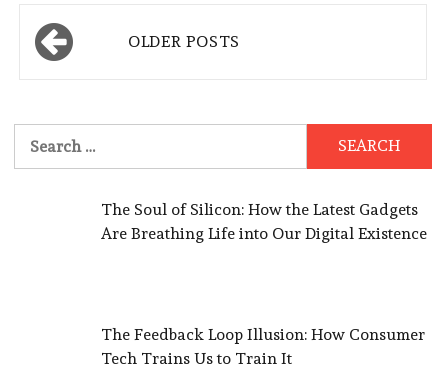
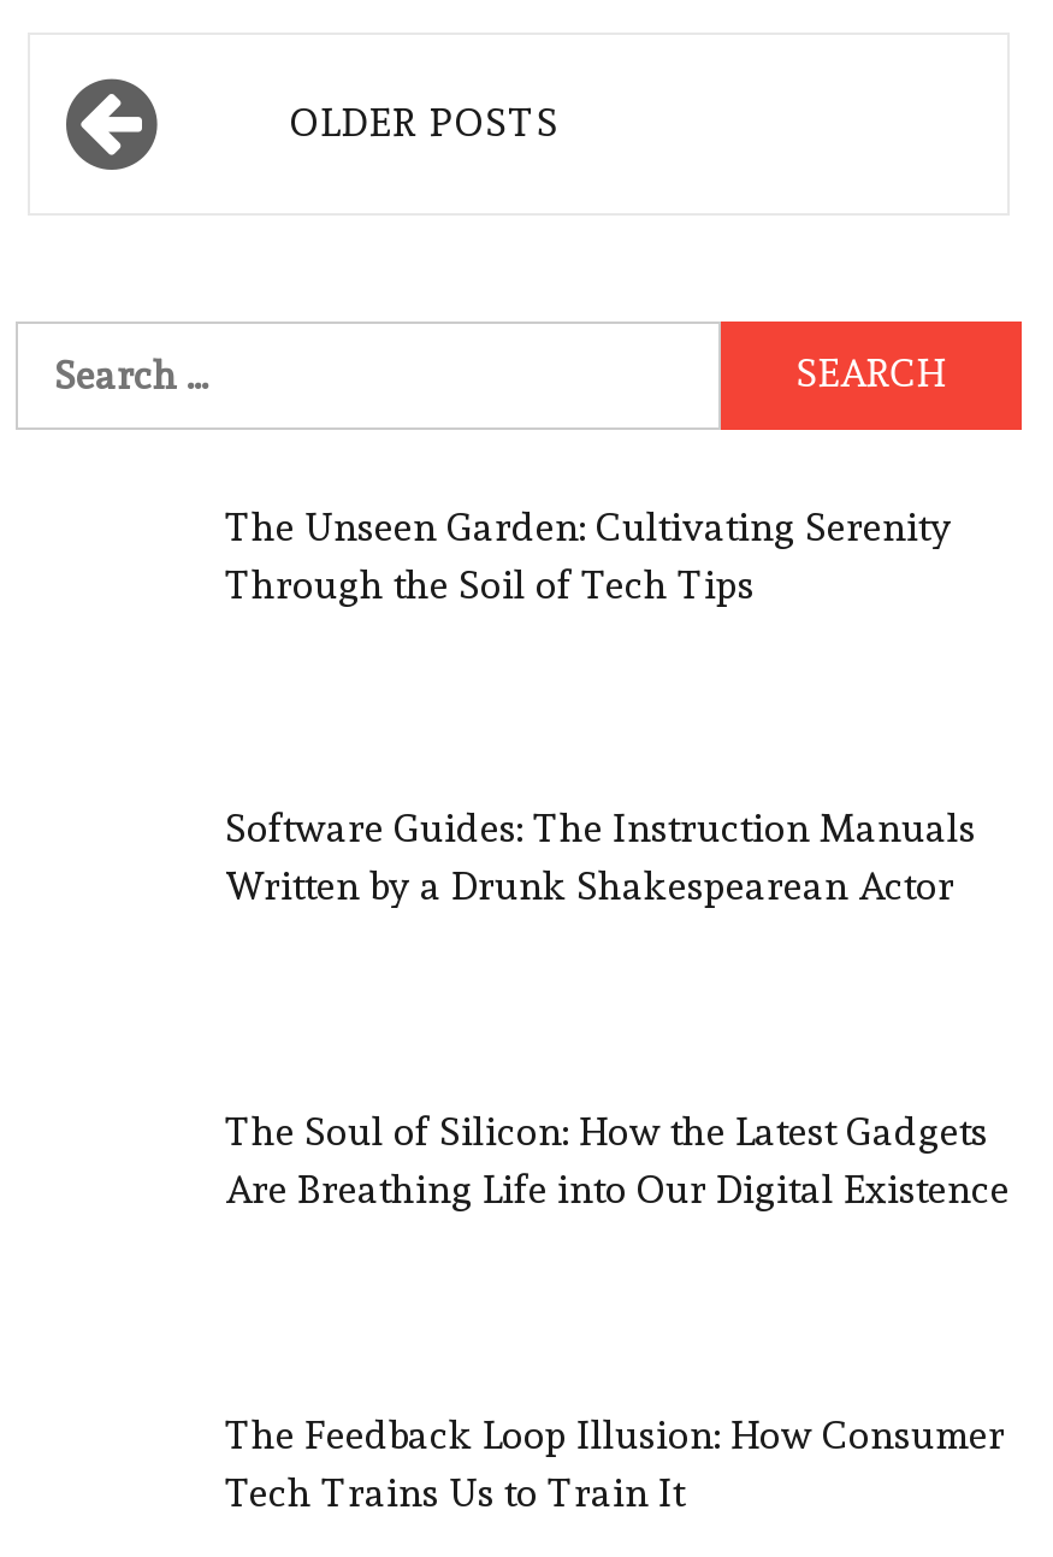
+ The Unseen Garden: Cultivating Serenity
+ Through the Soil of Tech Tips

+ Software Guides: The Instruction Manuals
+ Written by a Drunk Shakespearean Actor
